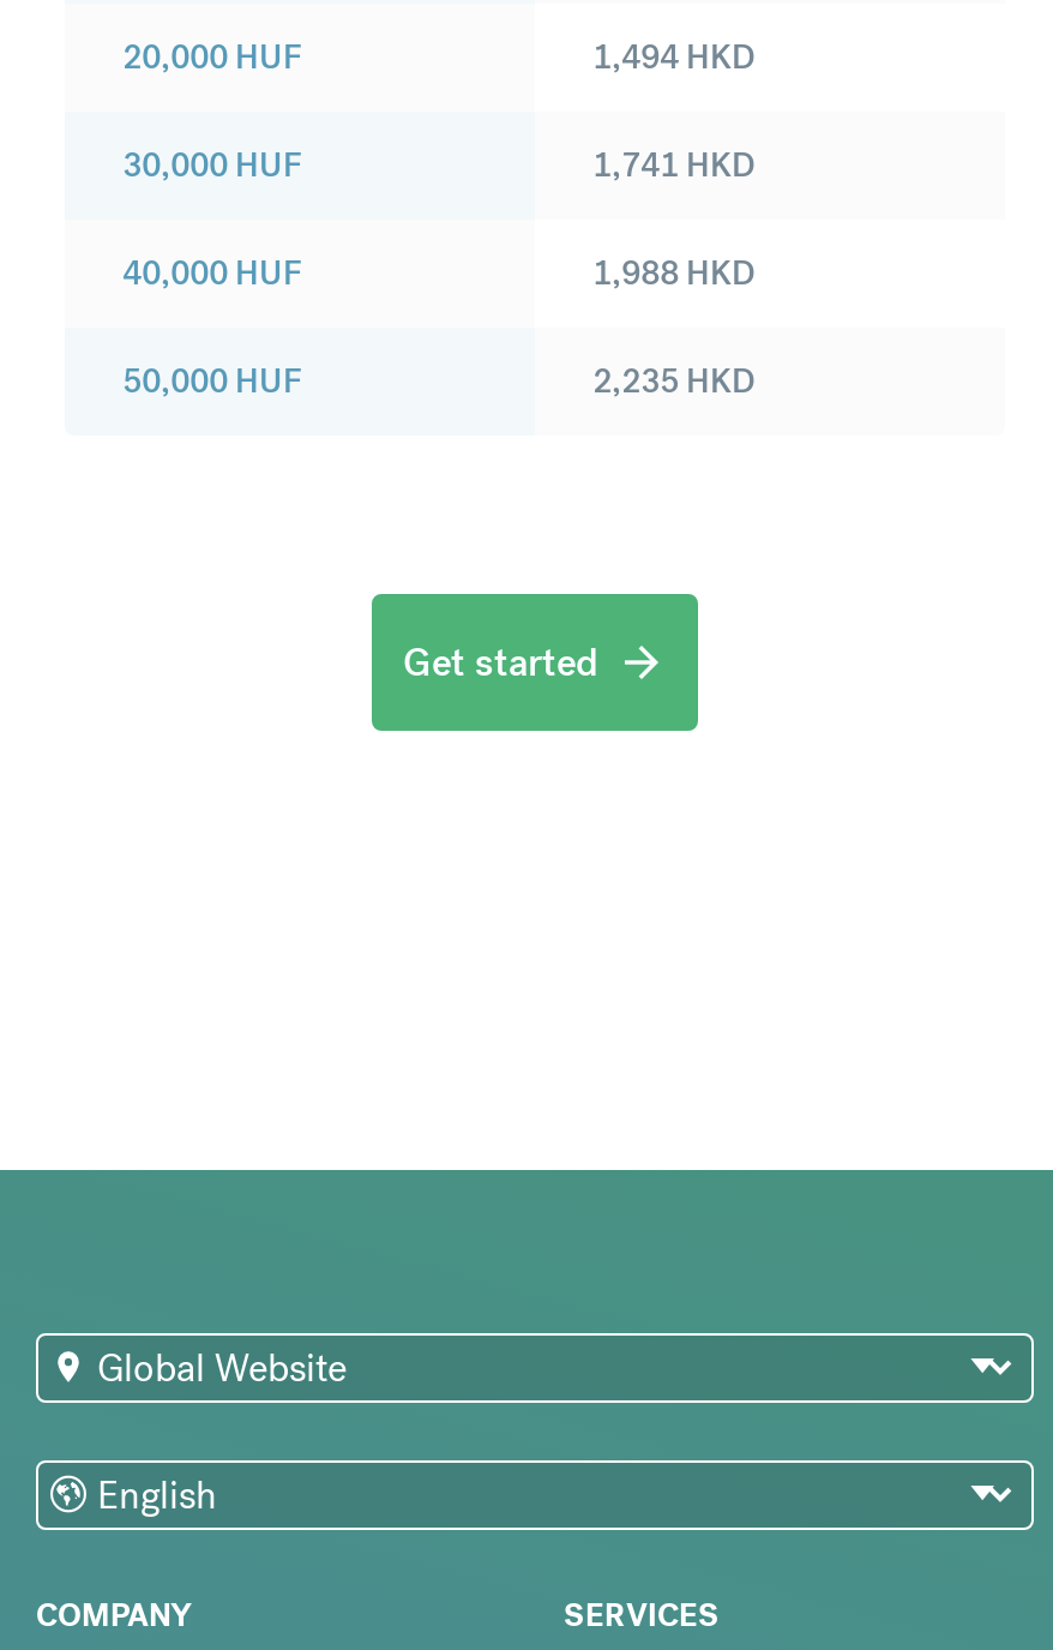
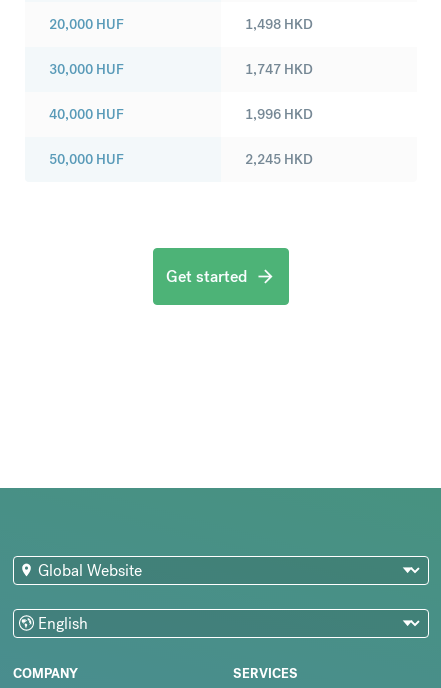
- 1,494 HKD
+ 1,498 HKD

- 1,741 HKD
+ 1,747 HKD

- 1,988 HKD
+ 1,996 HKD

- 2,235 HKD
+ 2,245 HKD
